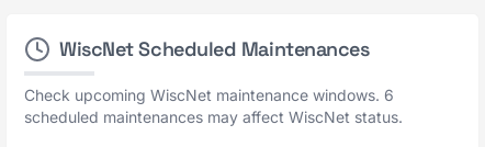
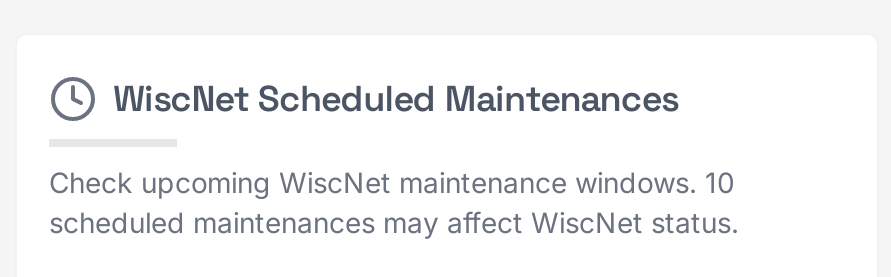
- Check upcoming WiscNet maintenance windows. 6
+ Check upcoming WiscNet maintenance windows. 10
